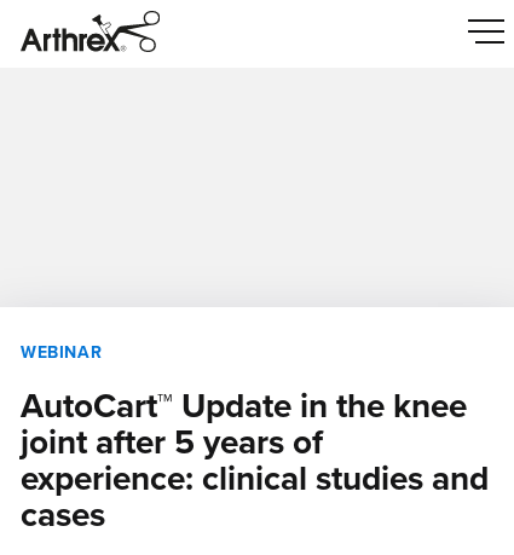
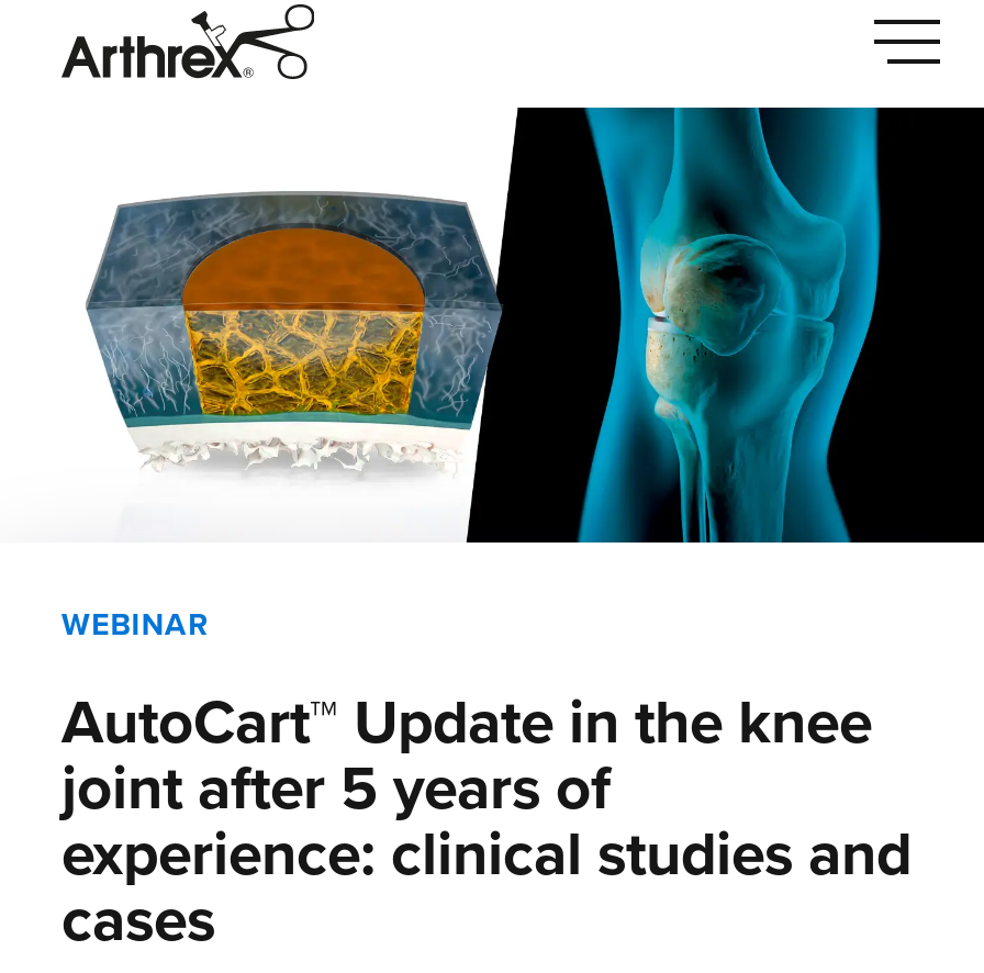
+ [image]
